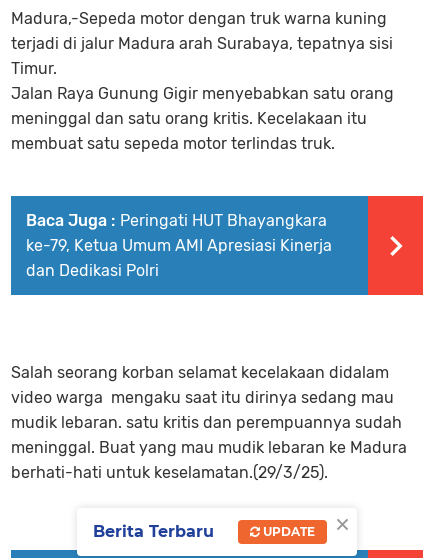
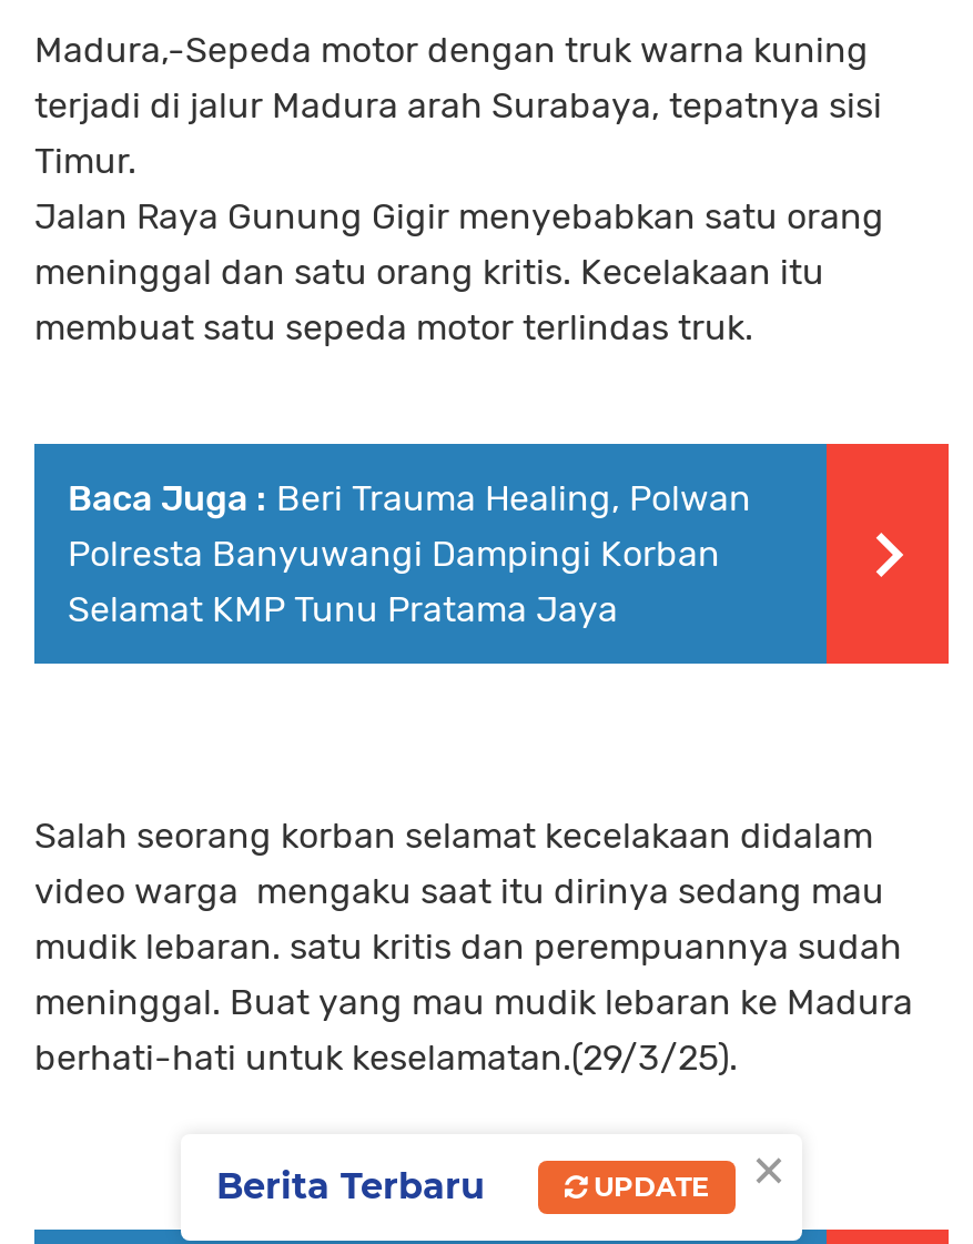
- Baca Juga : Peringati HUT Bhayangkara
- ke-79, Ketua Umum AMI Apresiasi Kinerja
- dan Dedikasi Polri
+ Baca Juga : Beri Trauma Healing, Polwan
+ Polresta Banyuwangi Dampingi Korban
+ Selamat KMP Tunu Pratama Jaya
